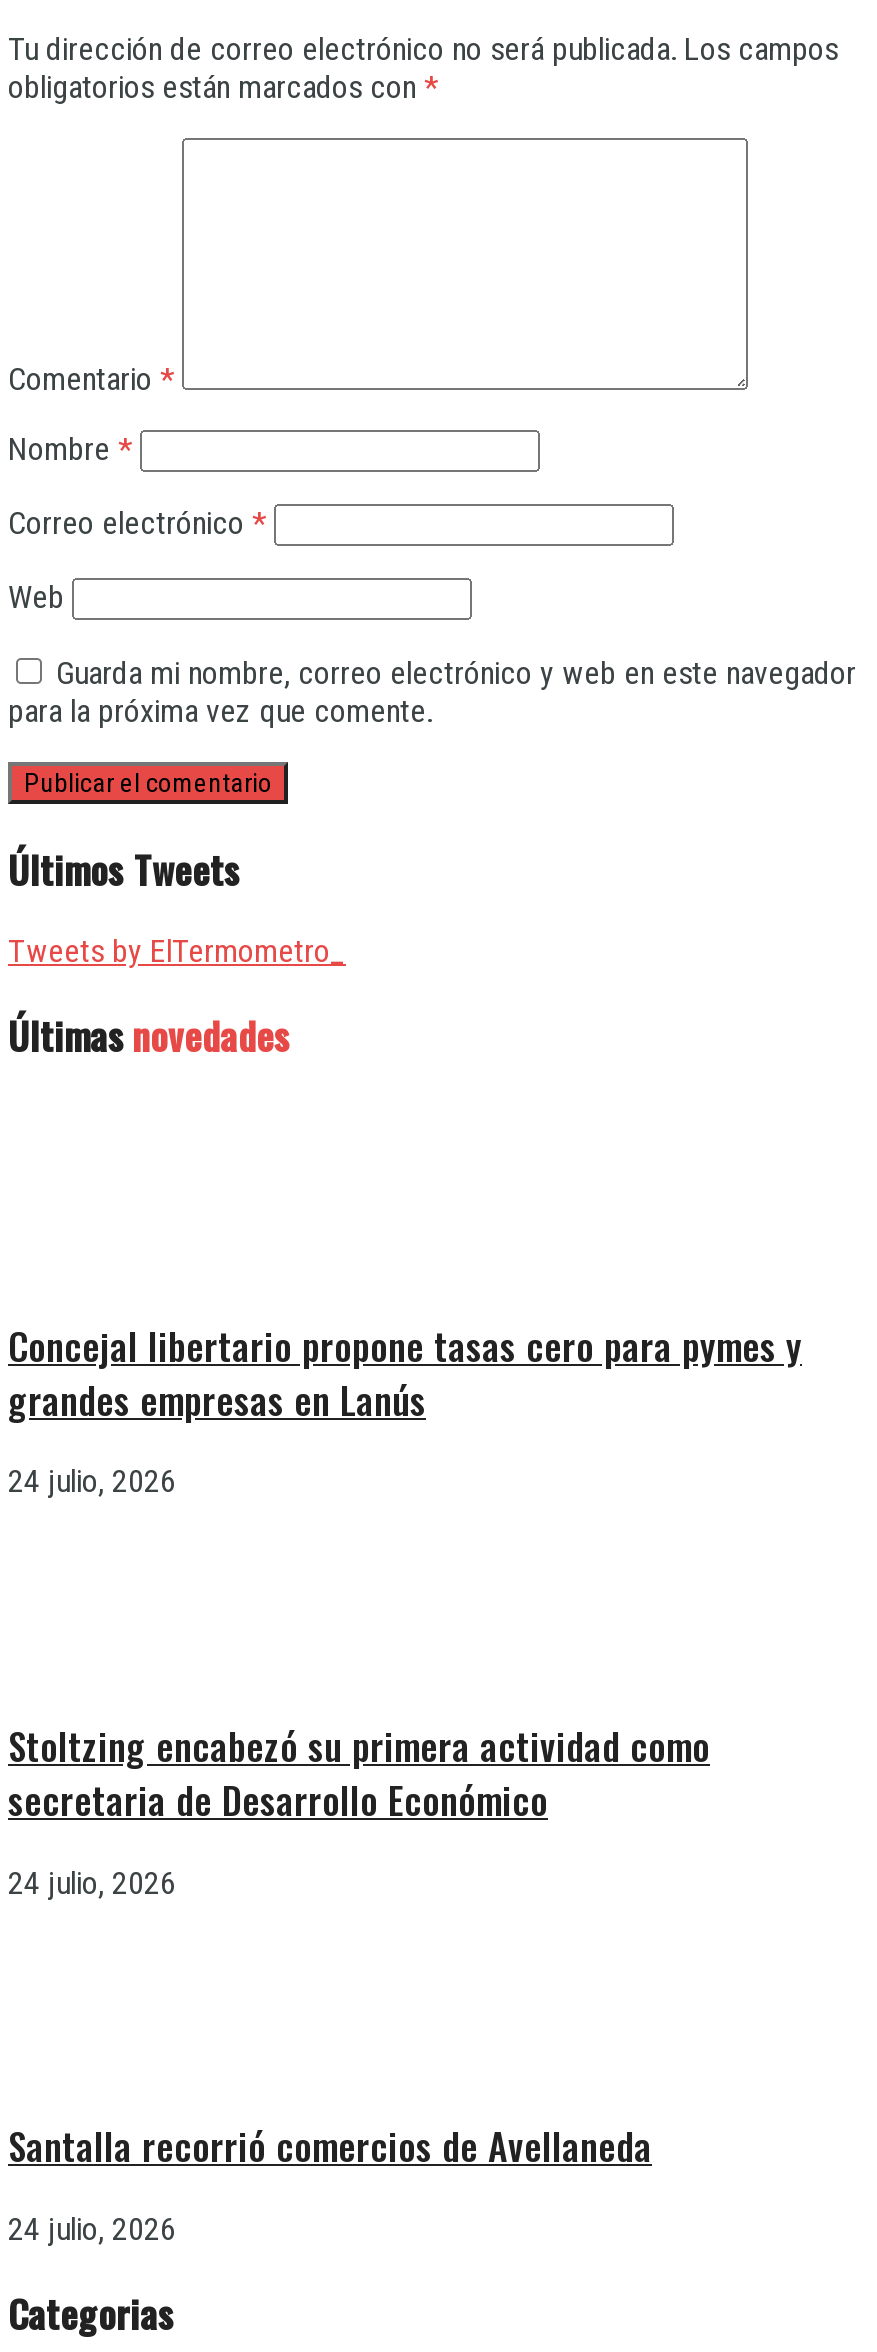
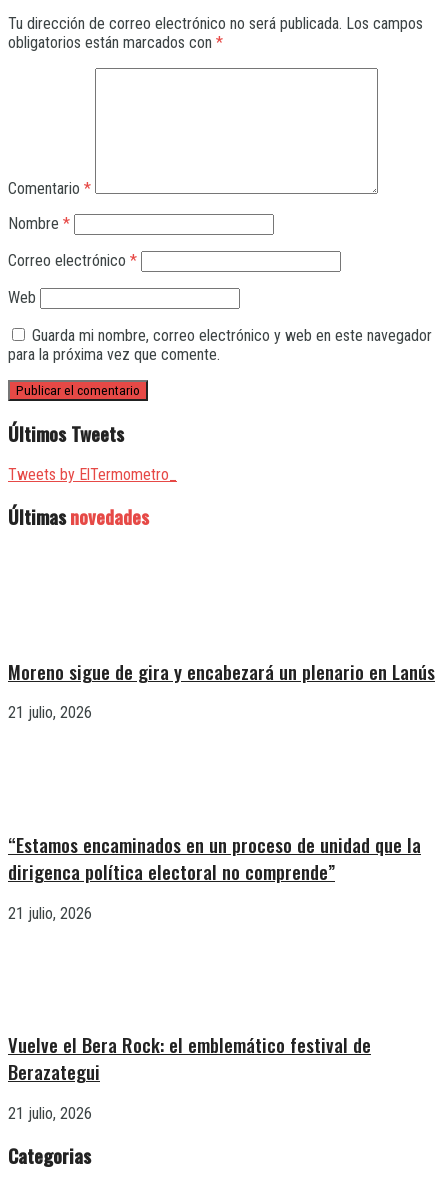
- Concejal libertario propone tasas cero para pymes y
- grandes empresas en Lanús
+ Moreno sigue de gira y encabezará un plenario en Lanús

- 24 julio, 2026
+ 21 julio, 2026

- Stoltzing encabezó su primera actividad como
- secretaria de Desarrollo Económico
+ “Estamos encaminados en un proceso de unidad que la
+ dirigenca política electoral no comprende”

- 24 julio, 2026
+ 21 julio, 2026

- Santalla recorrió comercios de Avellaneda
+ Vuelve el Bera Rock: el emblemático festival de
+ Berazategui

- 24 julio, 2026
+ 21 julio, 2026
